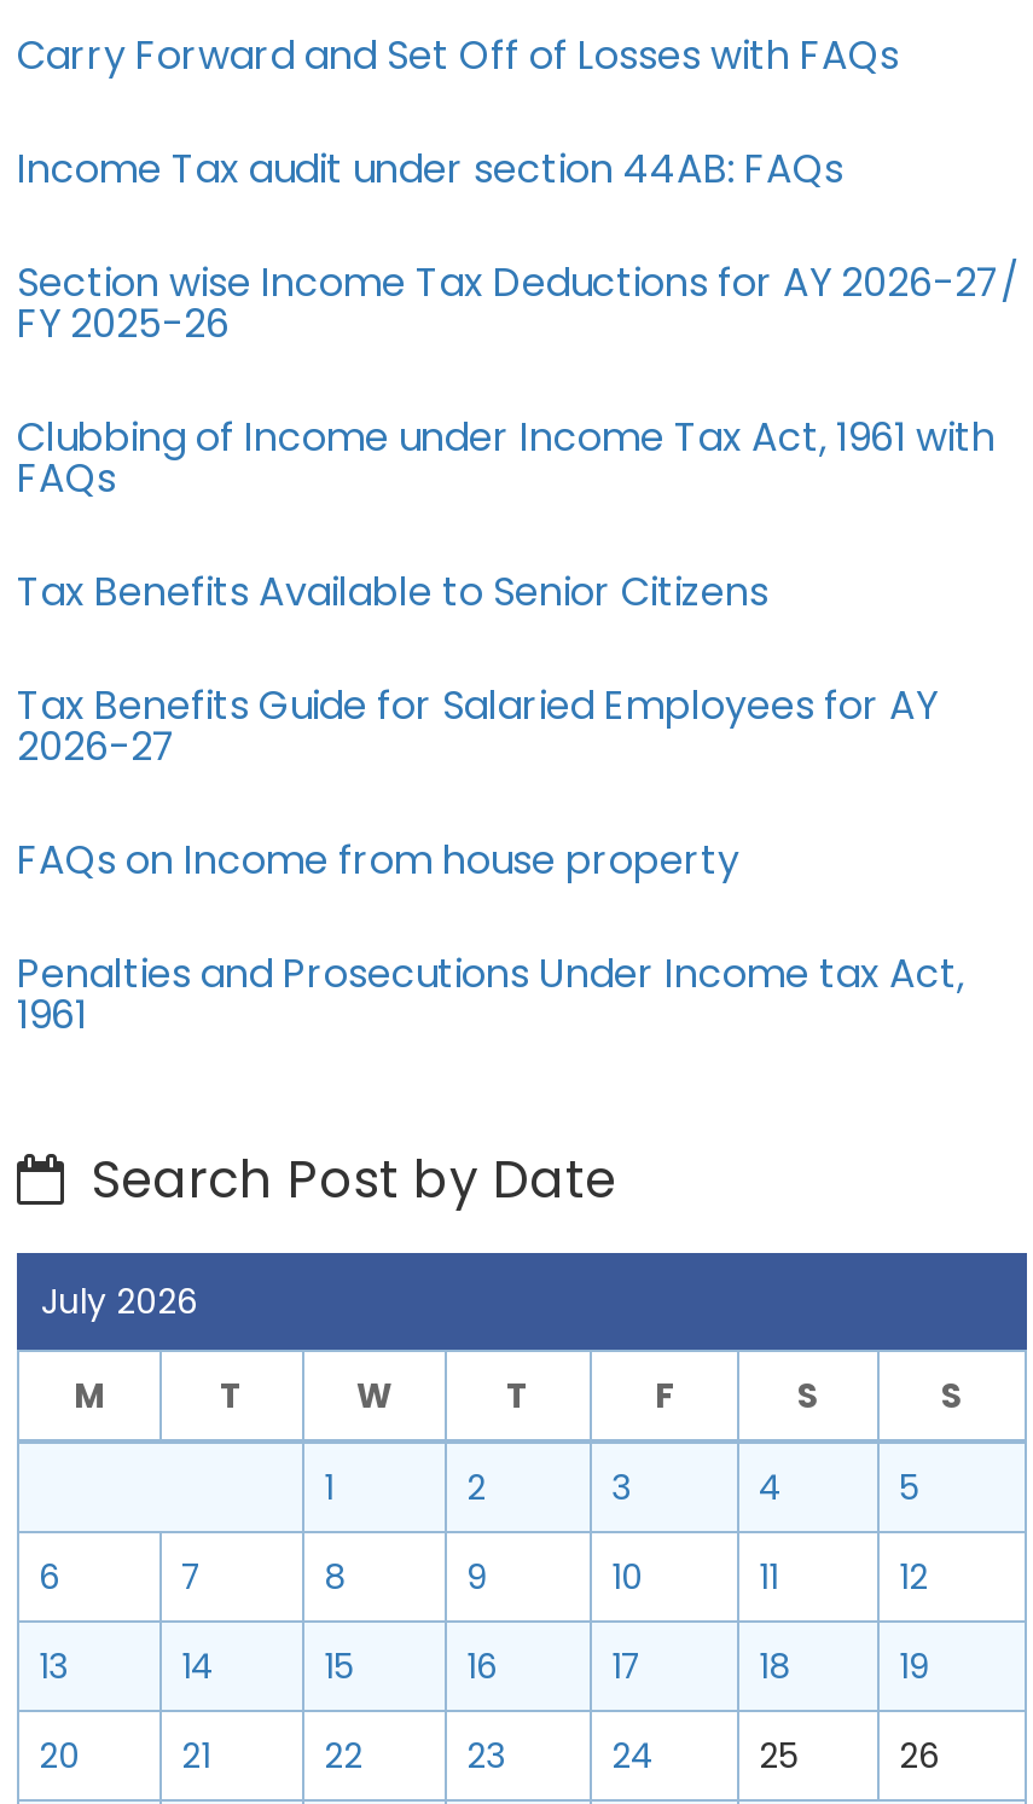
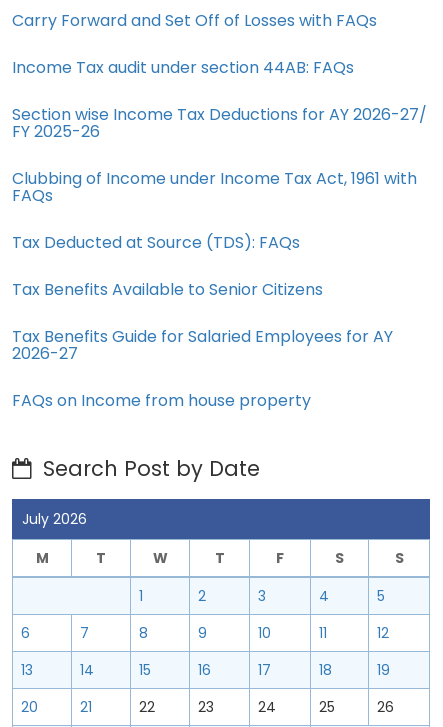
+ Tax Deducted at Source (TDS): FAQs

moved down: Tax Benefits Available to Senior Citizens | Tax Benefits Guide for Salaried Employees for AY | 2026-27 | FAQs on Income from house property

- Penalties and Prosecutions Under Income tax Act,
- 1961
